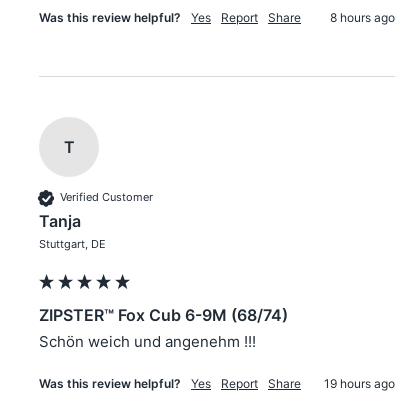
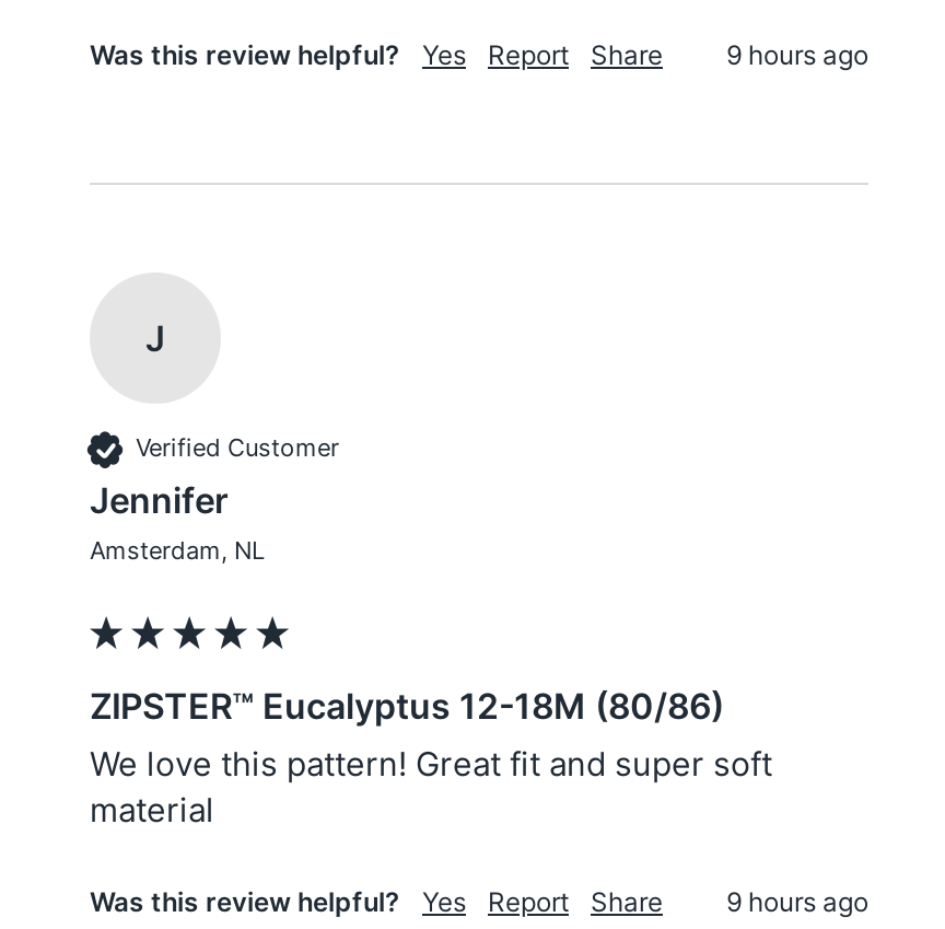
- Was this review helpful? Yes Report Share 8 hours ago
+ Was this review helpful? Yes Report Share 9 hours ago

- T
+ J

- Tanja
- Stuttgart, DE
+ Jennifer
+ Amsterdam, NL

- ZIPSTER™ Fox Cub 6-9M (68/74)
- Schön weich und angenehm !!!
+ ZIPSTER™ Eucalyptus 12-18M (80/86)
+ We love this pattern! Great fit and super soft
+ material

- Was this review helpful? Yes Report Share 19 hours ago
+ Was this review helpful? Yes Report Share 9 hours ago
